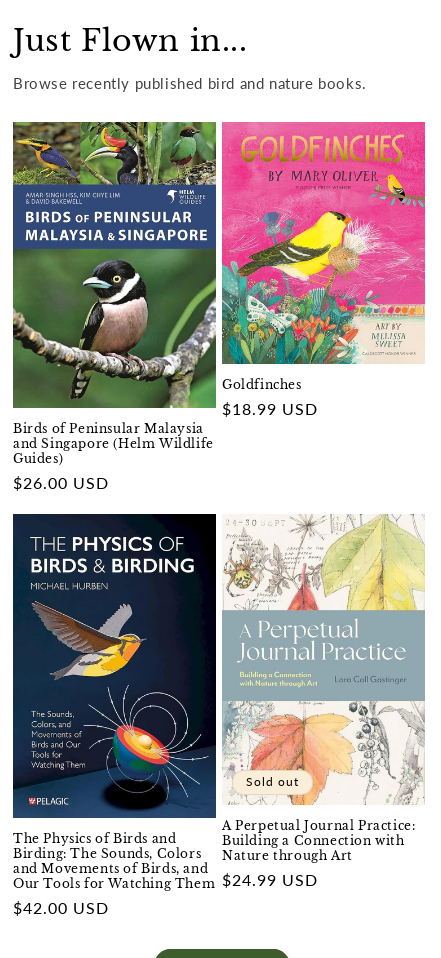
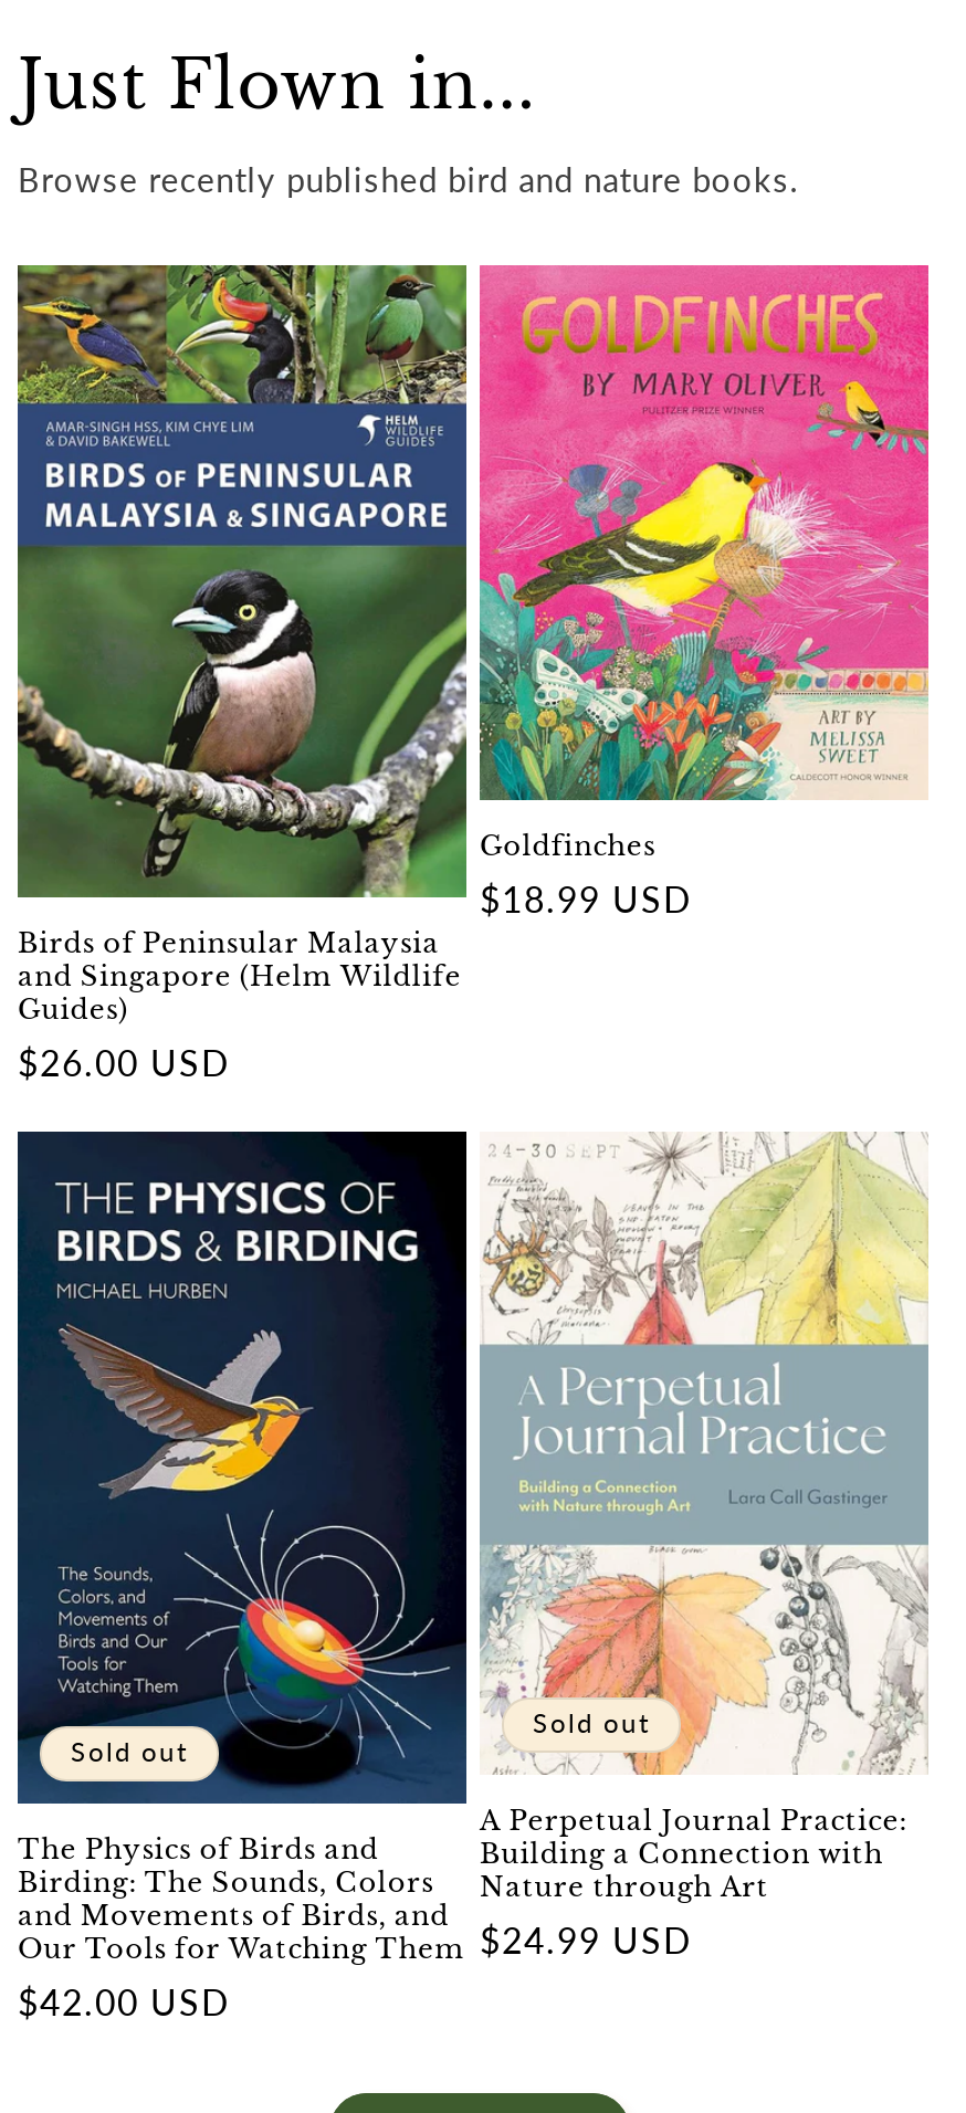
+ Sold out
